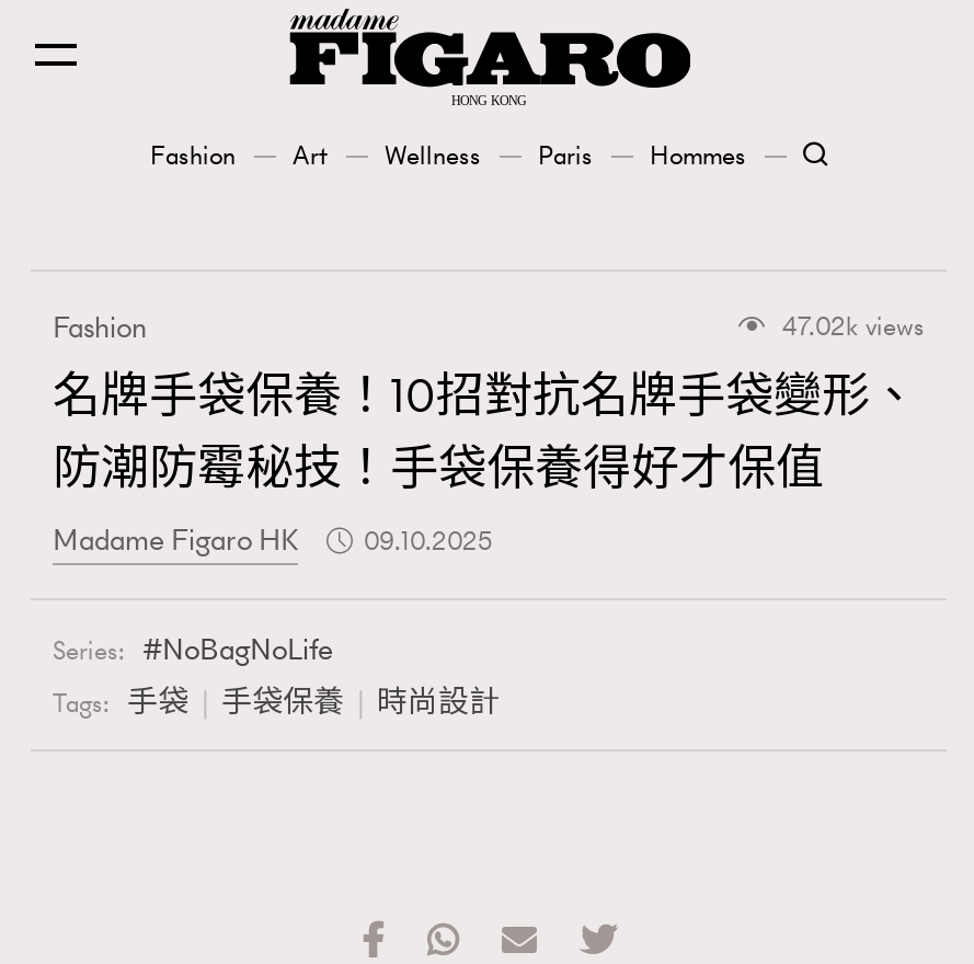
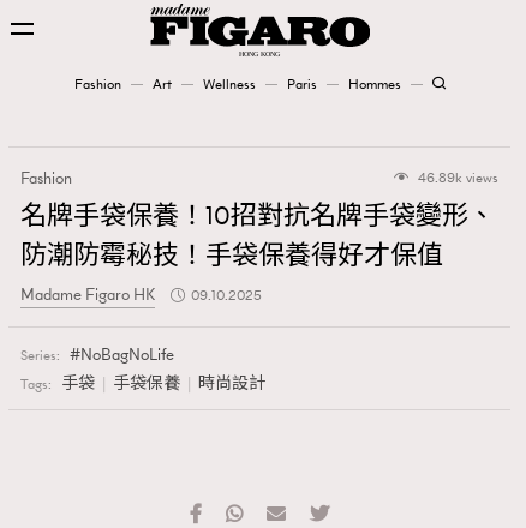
- 47.02k views
+ 46.89k views
